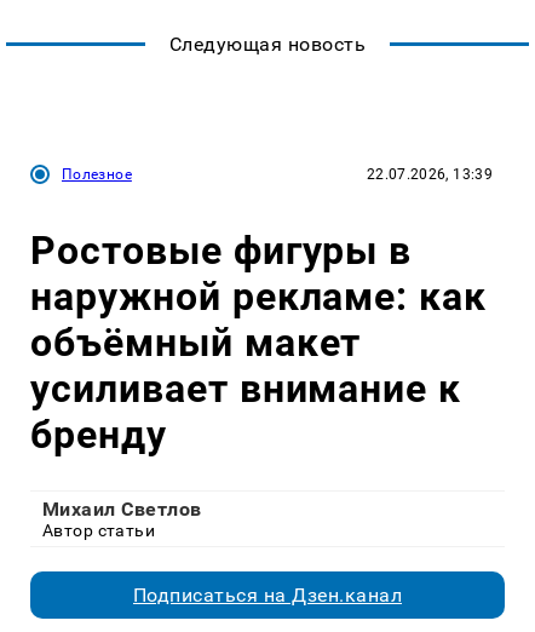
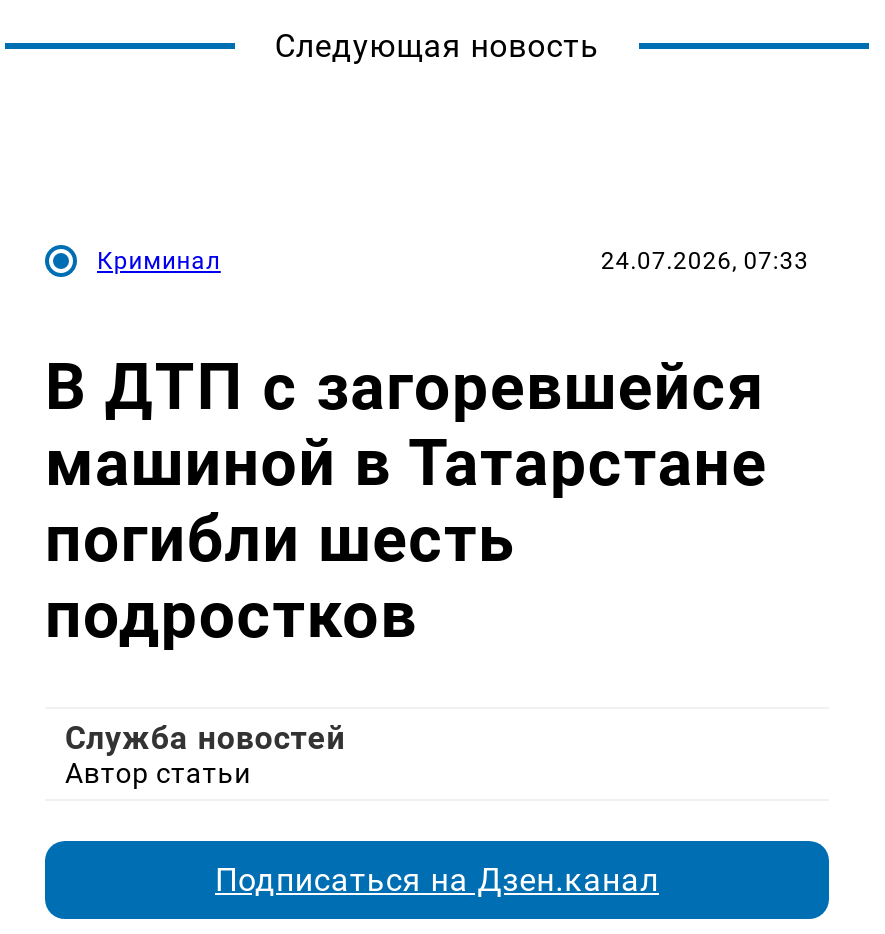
- Полезное
- 22.07.2026, 13:39
+ Криминал
+ 24.07.2026, 07:33

- Ростовые фигуры в
- наружной рекламе: как
- объёмный макет
- усиливает внимание к
- бренду
+ В ДТП с загоревшейся
+ машиной в Татарстане
+ погибли шесть
+ подростков

- Михаил Светлов
+ Служба новостей
